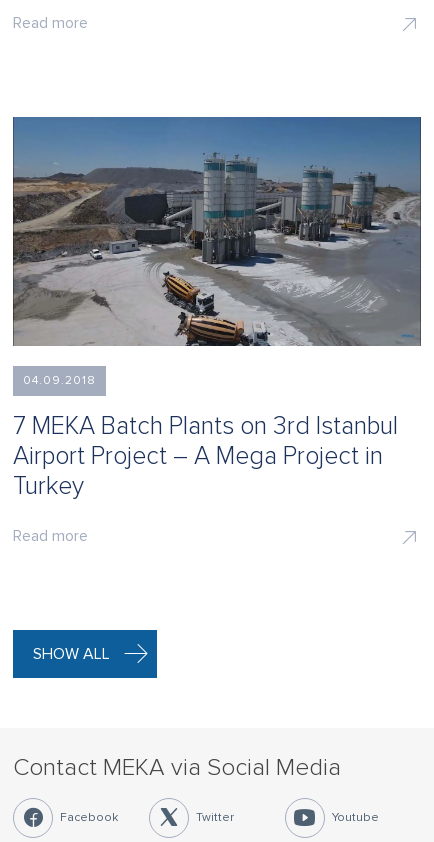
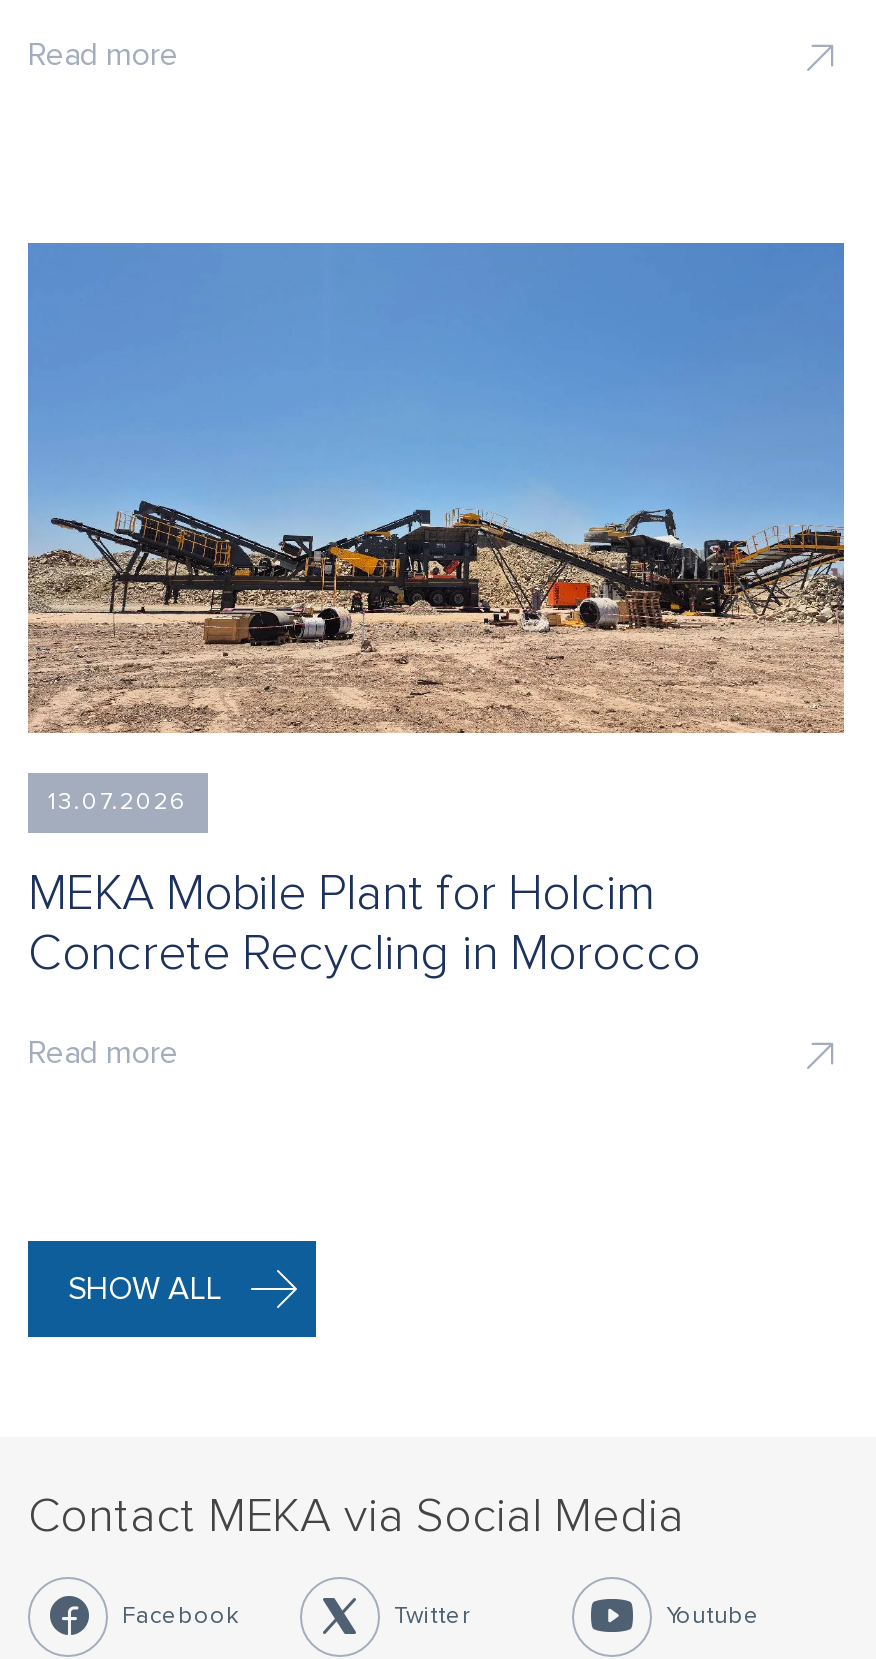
- [image]
- 04.09.2018
+ [image]
+ 13.07.2026

- 7 MEKA Batch Plants on 3rd Istanbul
- Airport Project – A Mega Project in
- Turkey
+ MEKA Mobile Plant for Holcim
+ Concrete Recycling in Morocco
